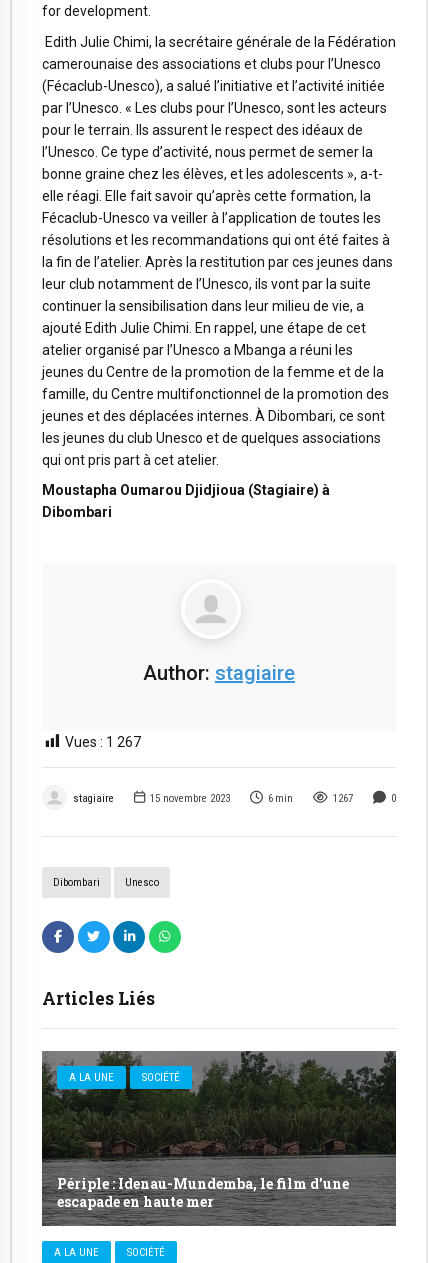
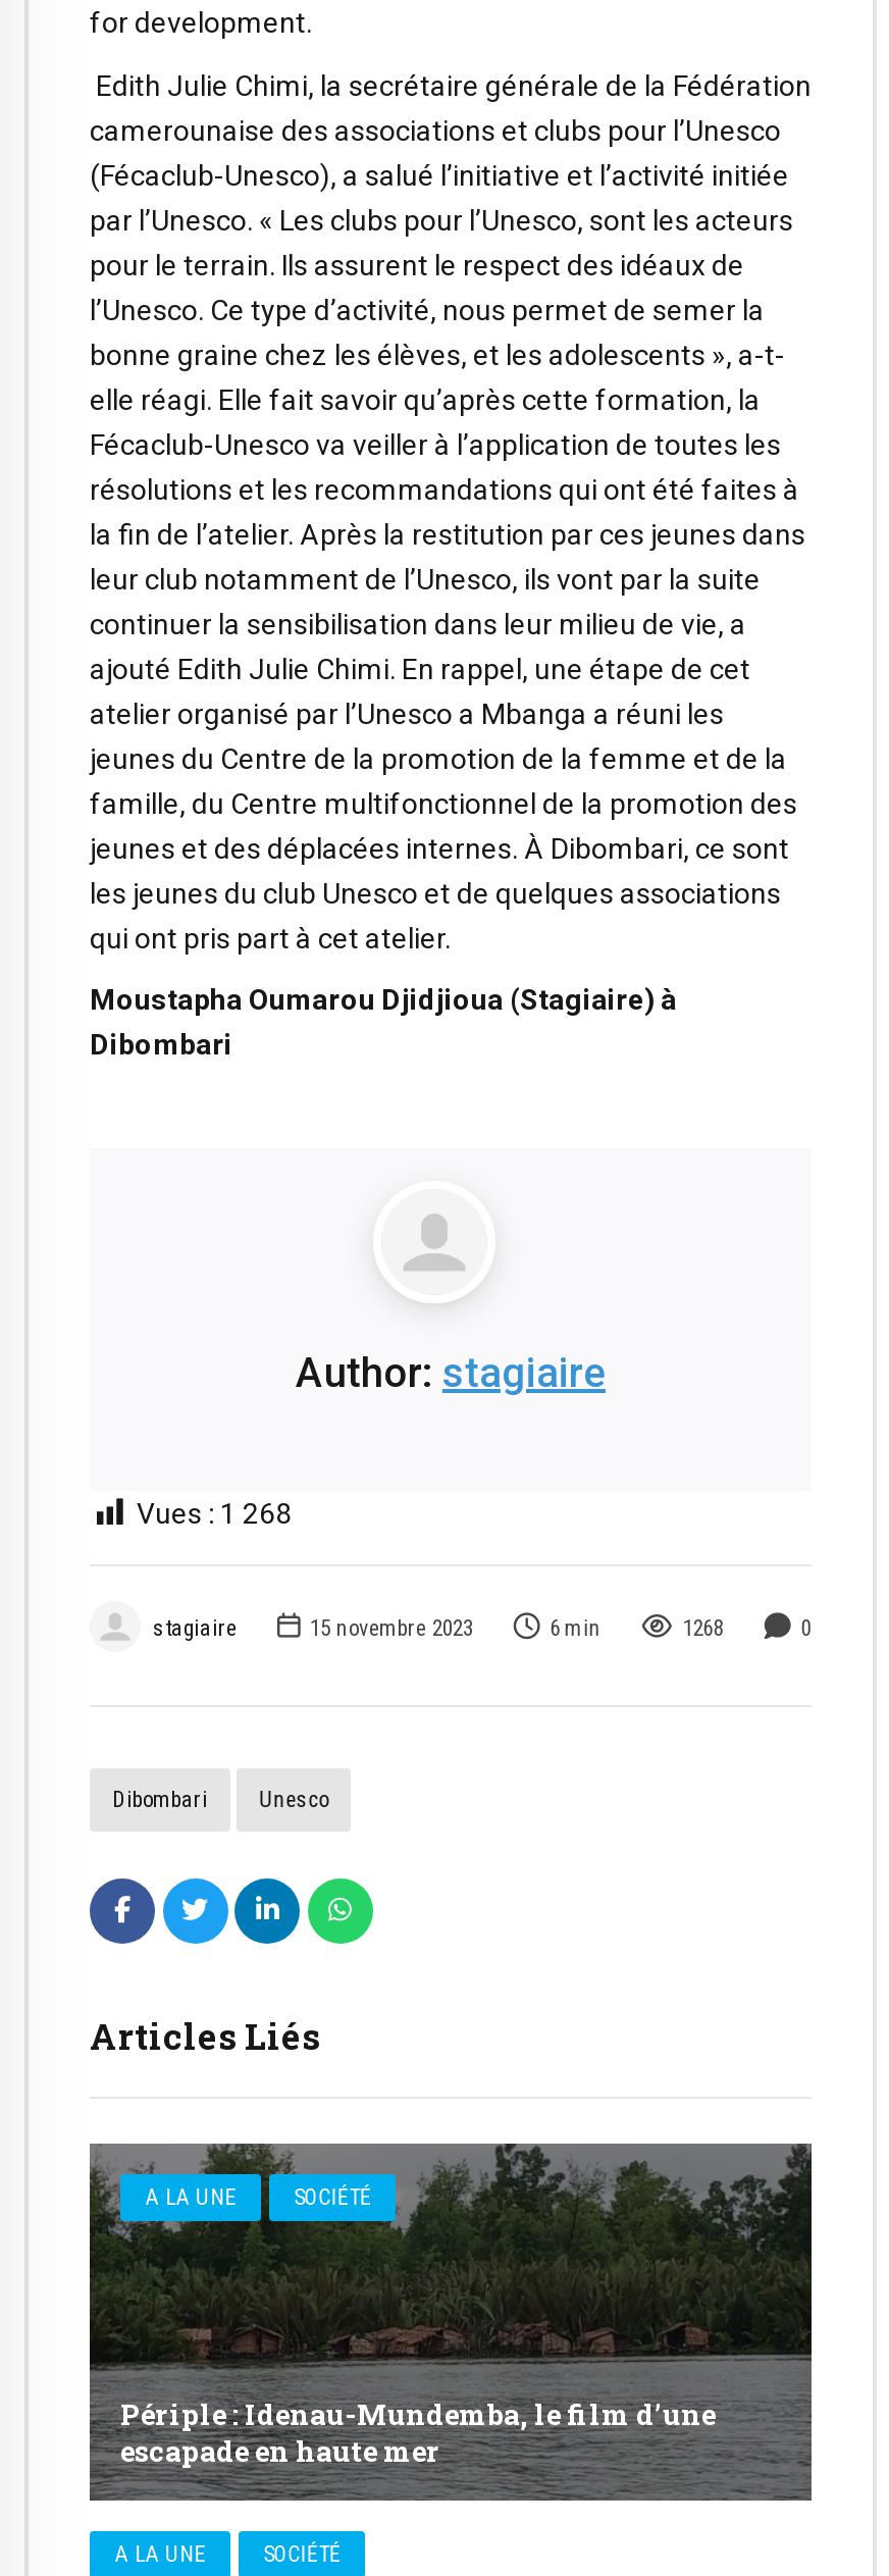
- Vues : 1 267
+ Vues : 1 268

- 1267
+ 1268
